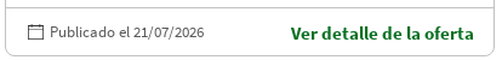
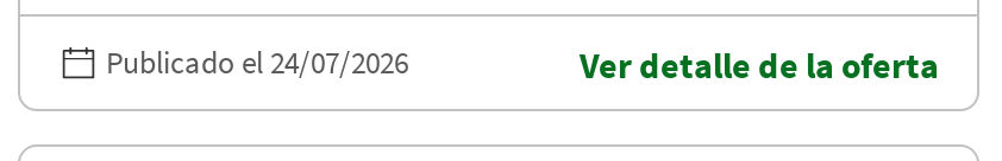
- Publicado el 21/07/2026
+ Publicado el 24/07/2026
